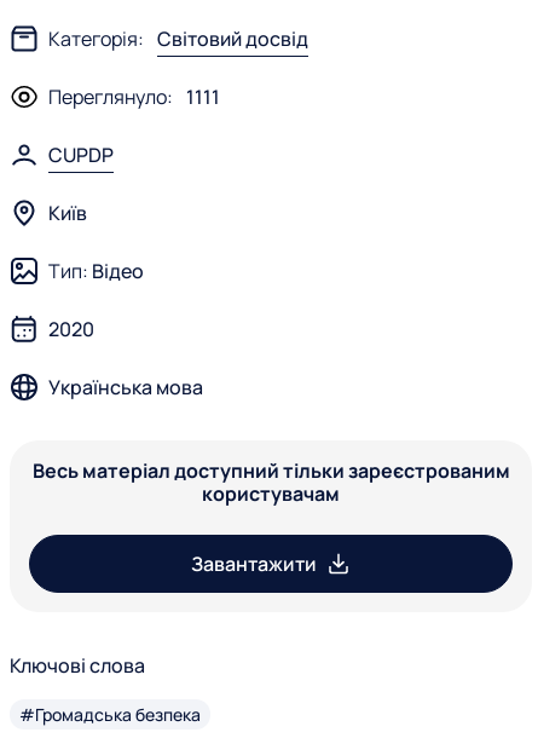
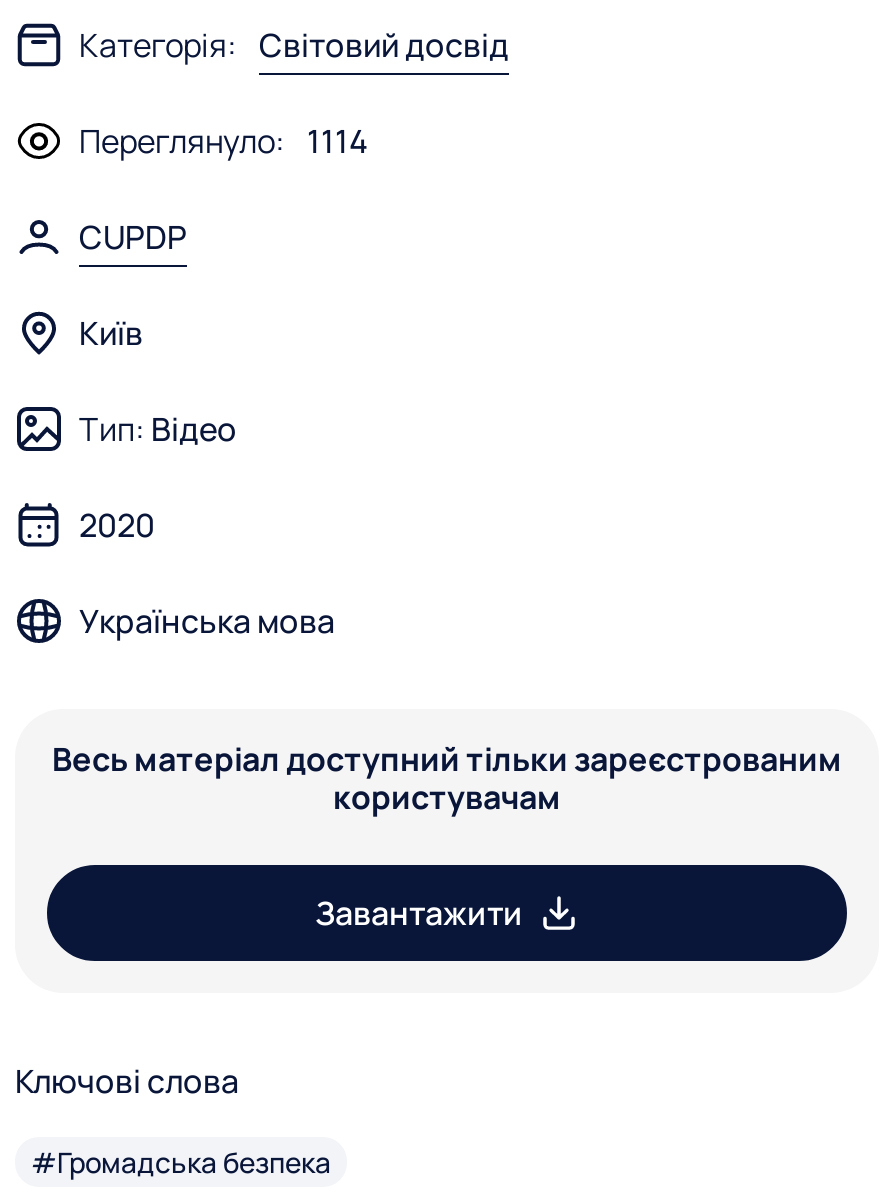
- Переглянуло: 1111
+ Переглянуло: 1114
